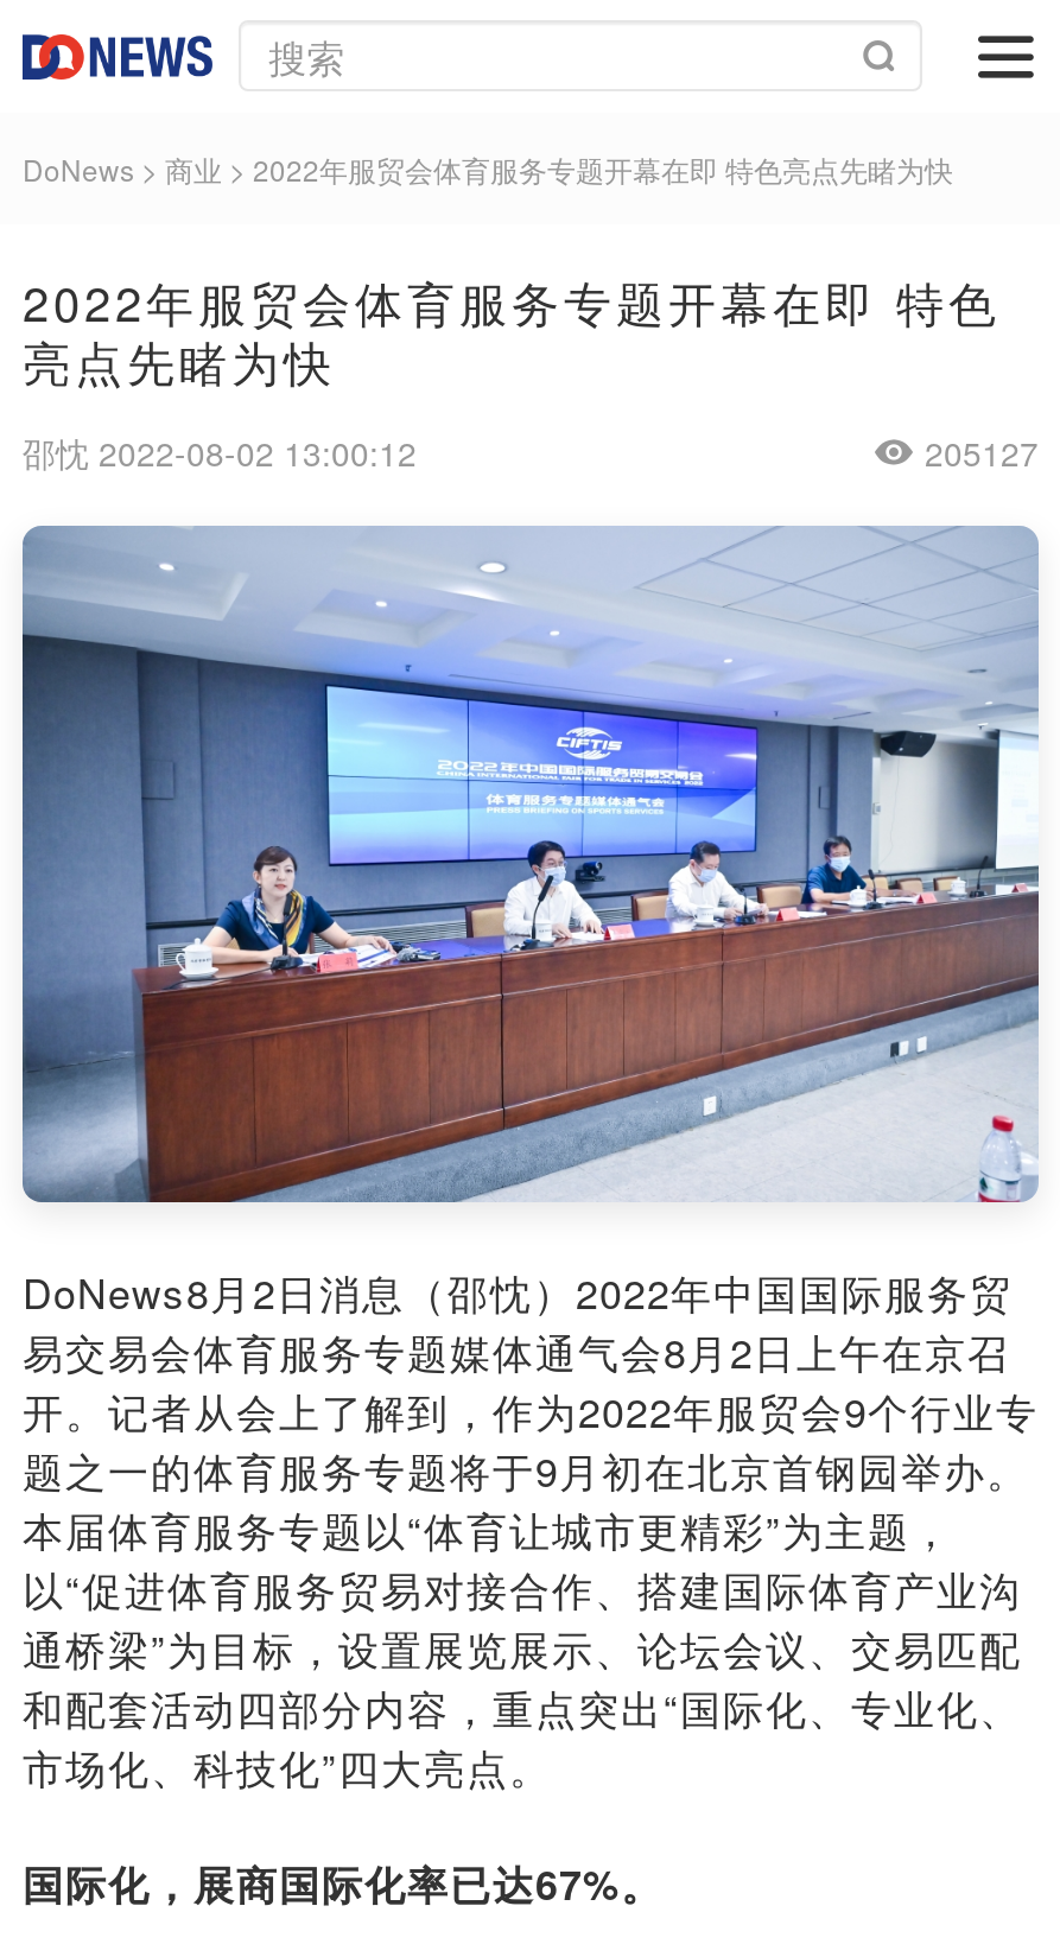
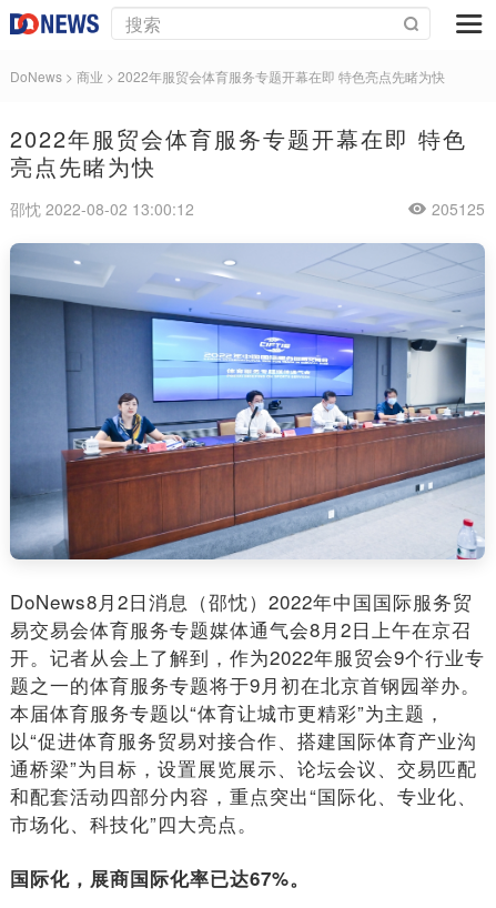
- 205127
+ 205125
